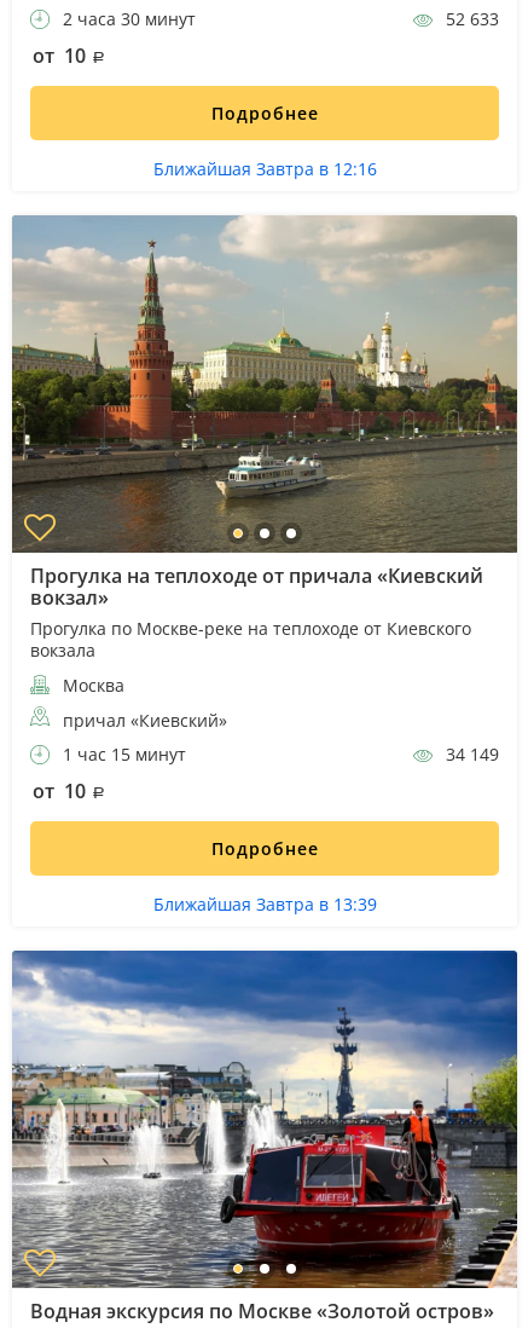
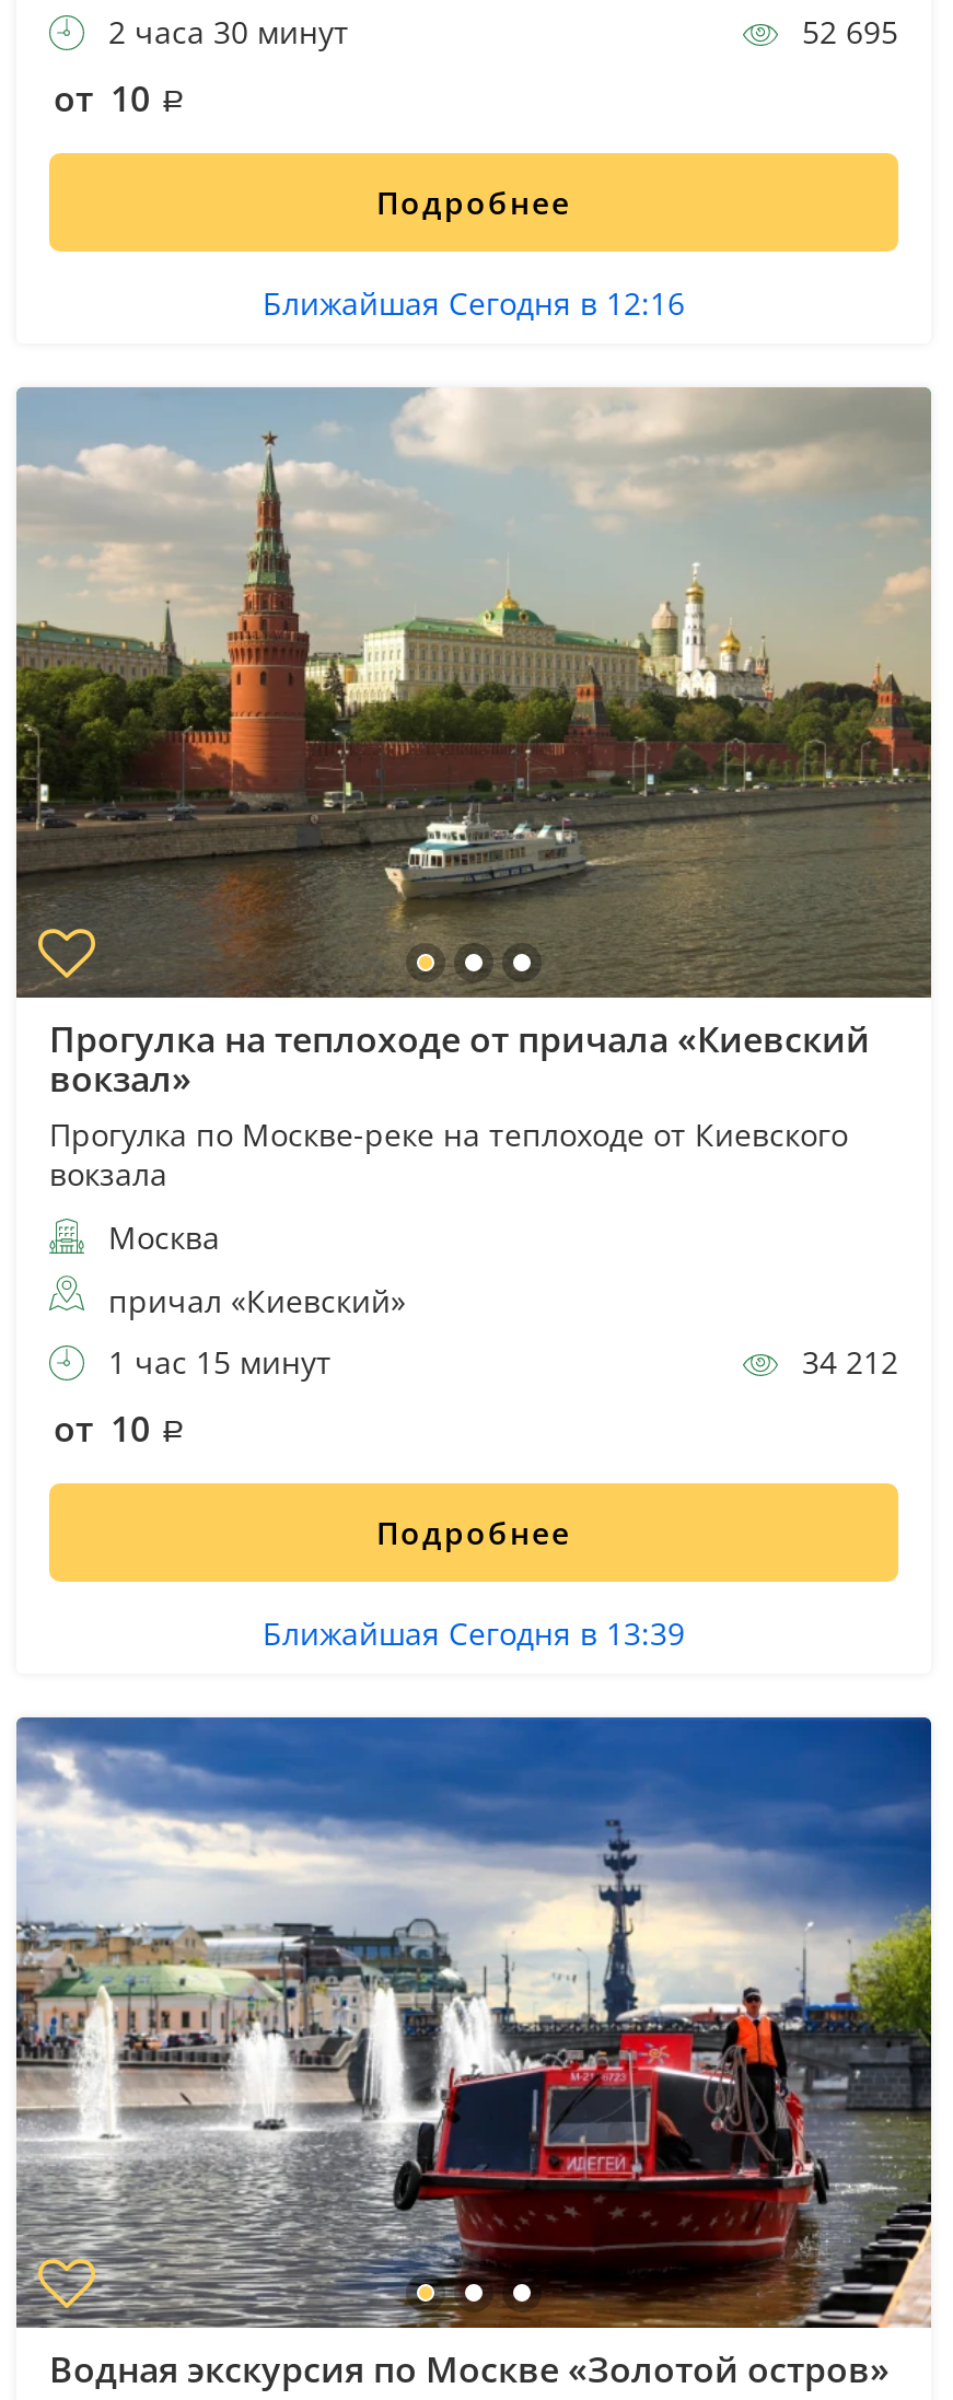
- 52 633
+ 52 695

- Ближайшая Завтра в 12:16
+ Ближайшая Сегодня в 12:16

- 34 149
+ 34 212

- Ближайшая Завтра в 13:39
+ Ближайшая Сегодня в 13:39
